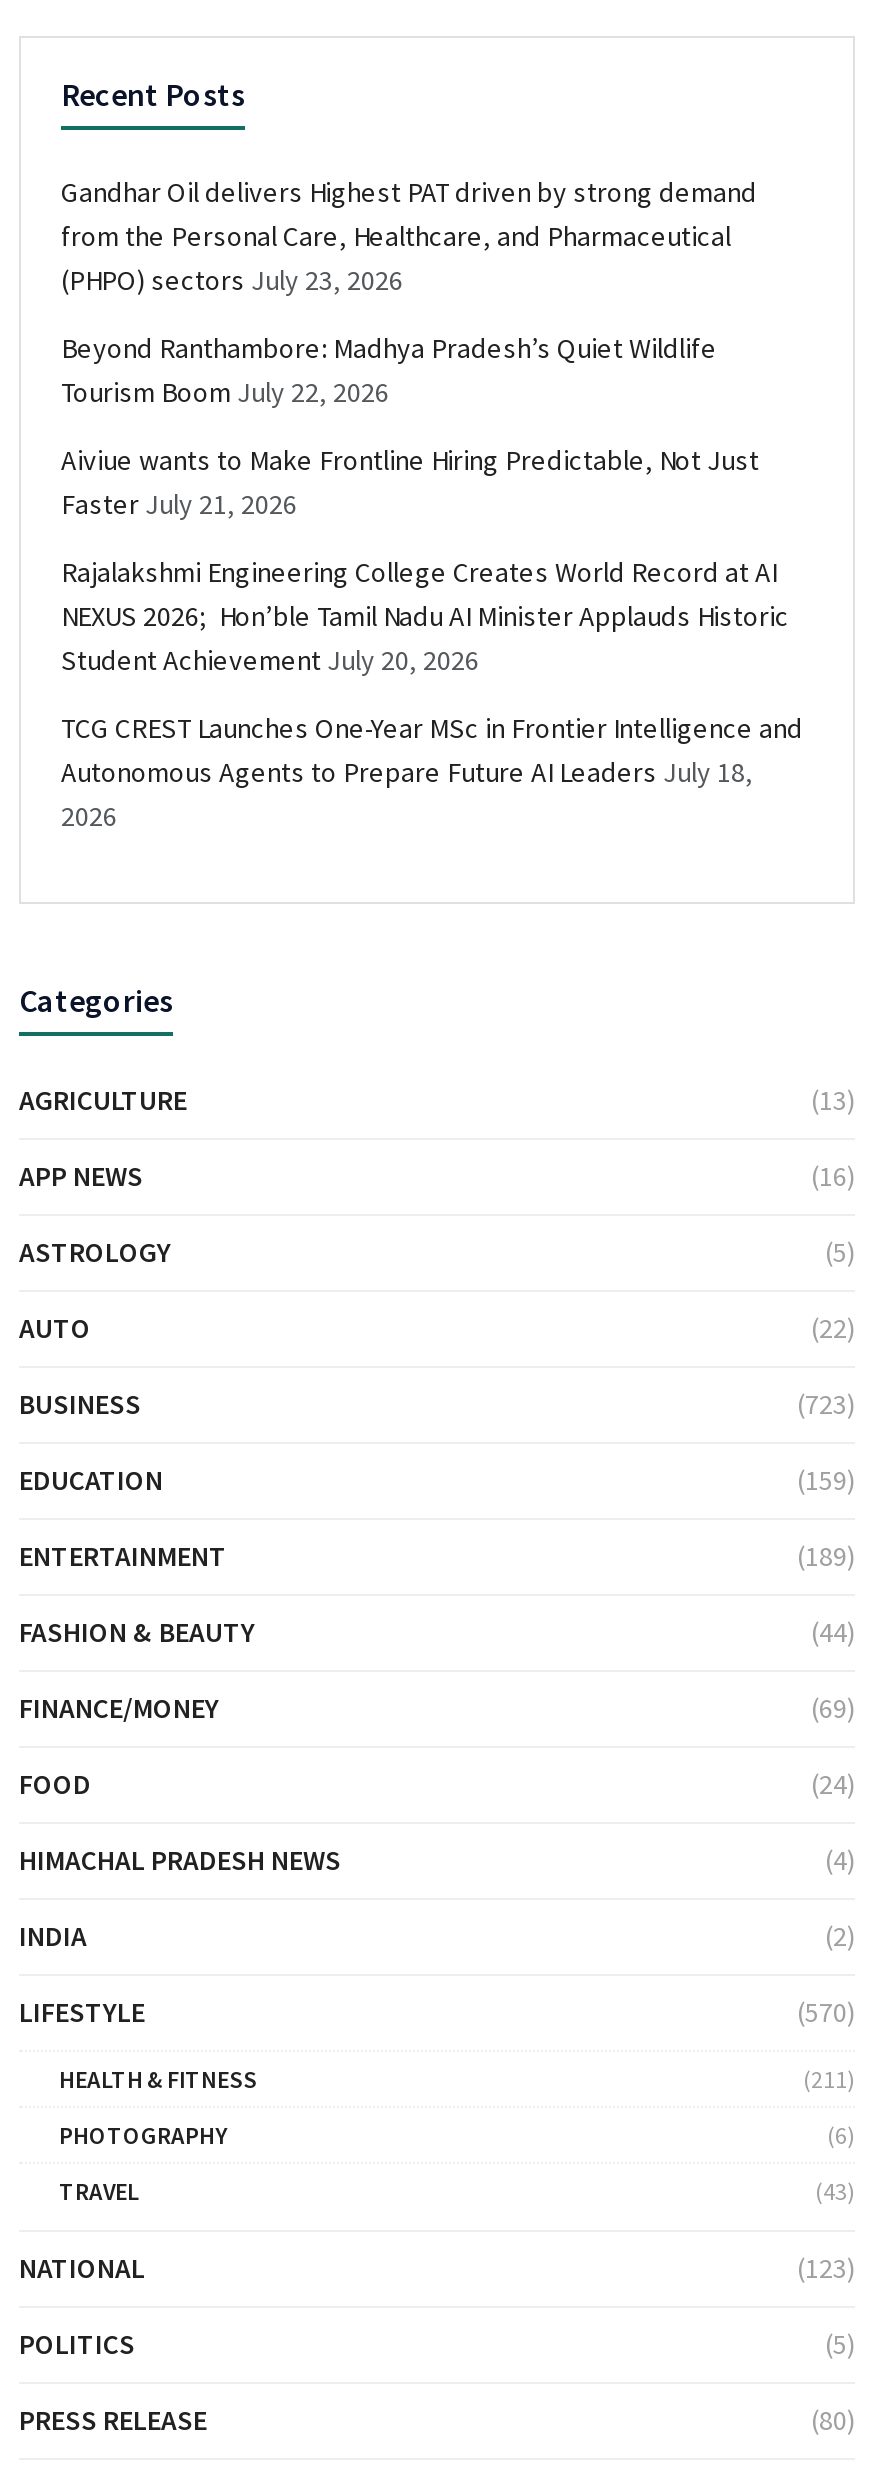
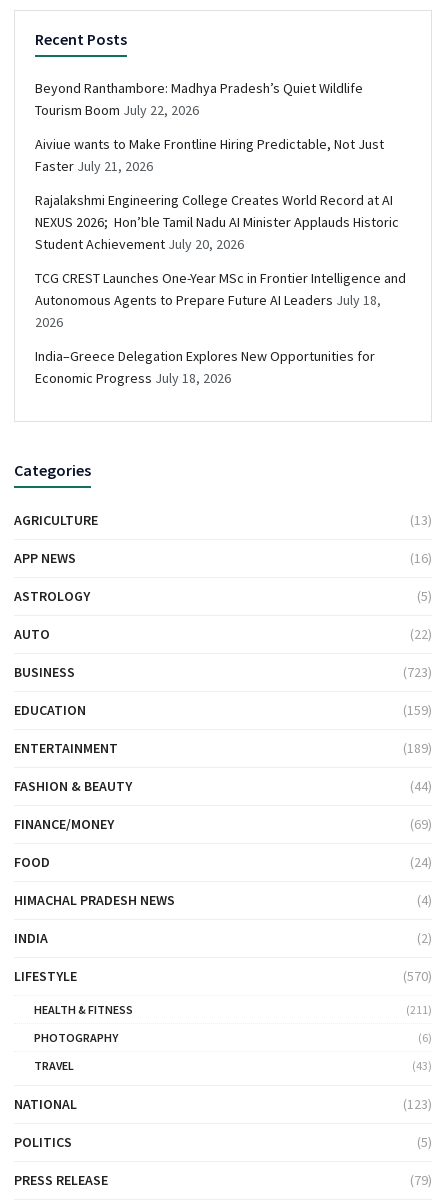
- Gandhar Oil delivers Highest PAT driven by strong demand
- from the Personal Care, Healthcare, and Pharmaceutical
- (PHPO) sectors July 23, 2026

moved up: Beyond Ranthambore: Madhya Pradesh’s Quiet Wildlife | Tourism Boom July 22, 2026 | Aiviue wants to Make Frontline Hiring Predictable, Not Just | ... | Autonomous Agents to Prepare Future AI Leaders July 18, | 2026

+ India–Greece Delegation Explores New Opportunities for
+ Economic Progress July 18, 2026

- (80)
+ (79)
